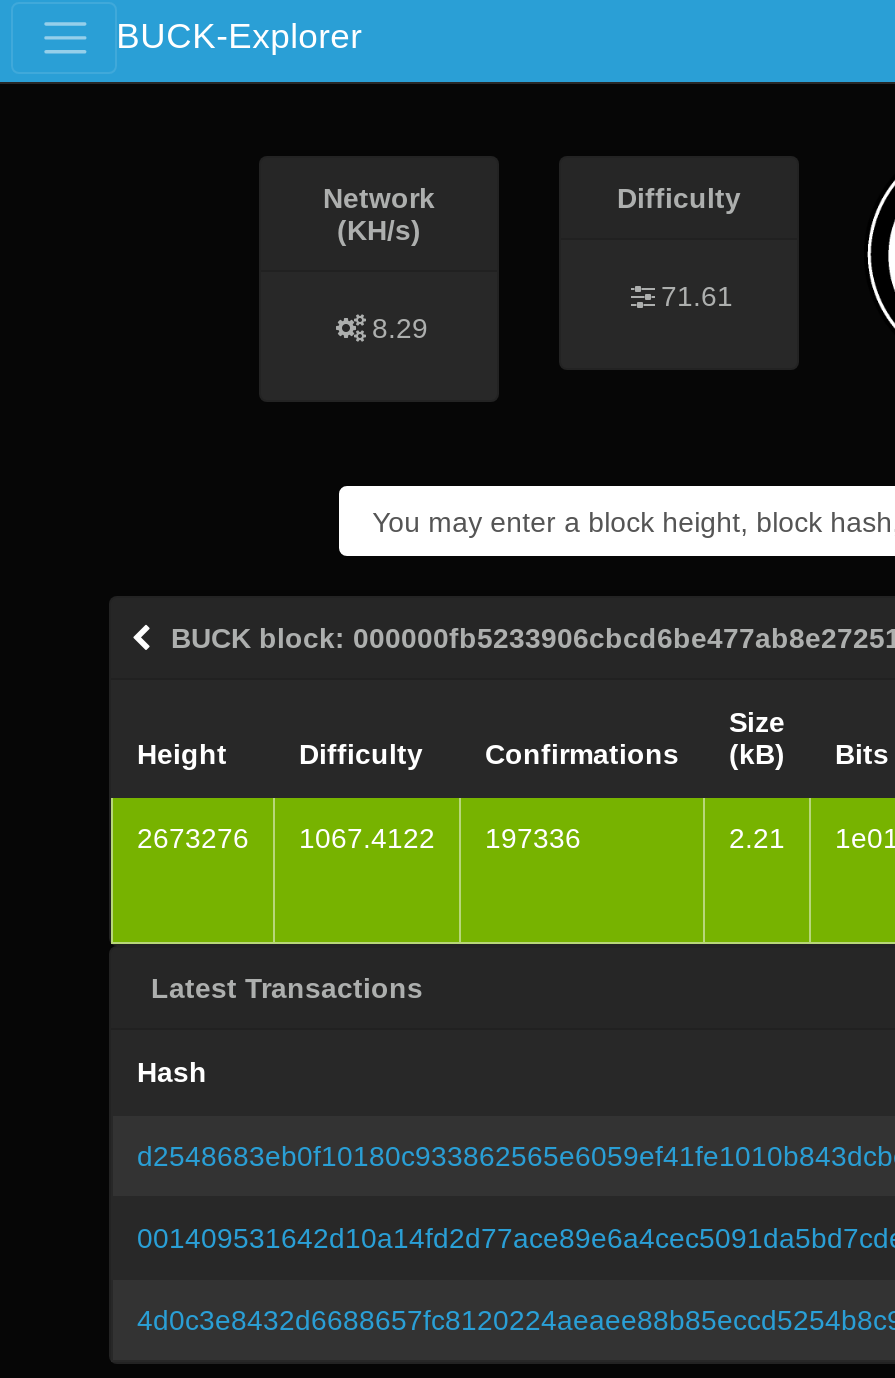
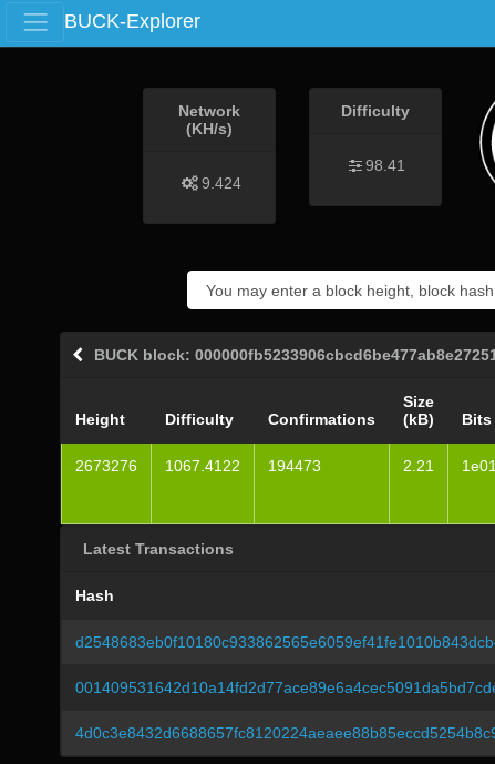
- 71.61
+ 98.41

- 8.29
+ 9.424

- 2673276 1067.4122 197336
+ 2673276 1067.4122 194473
